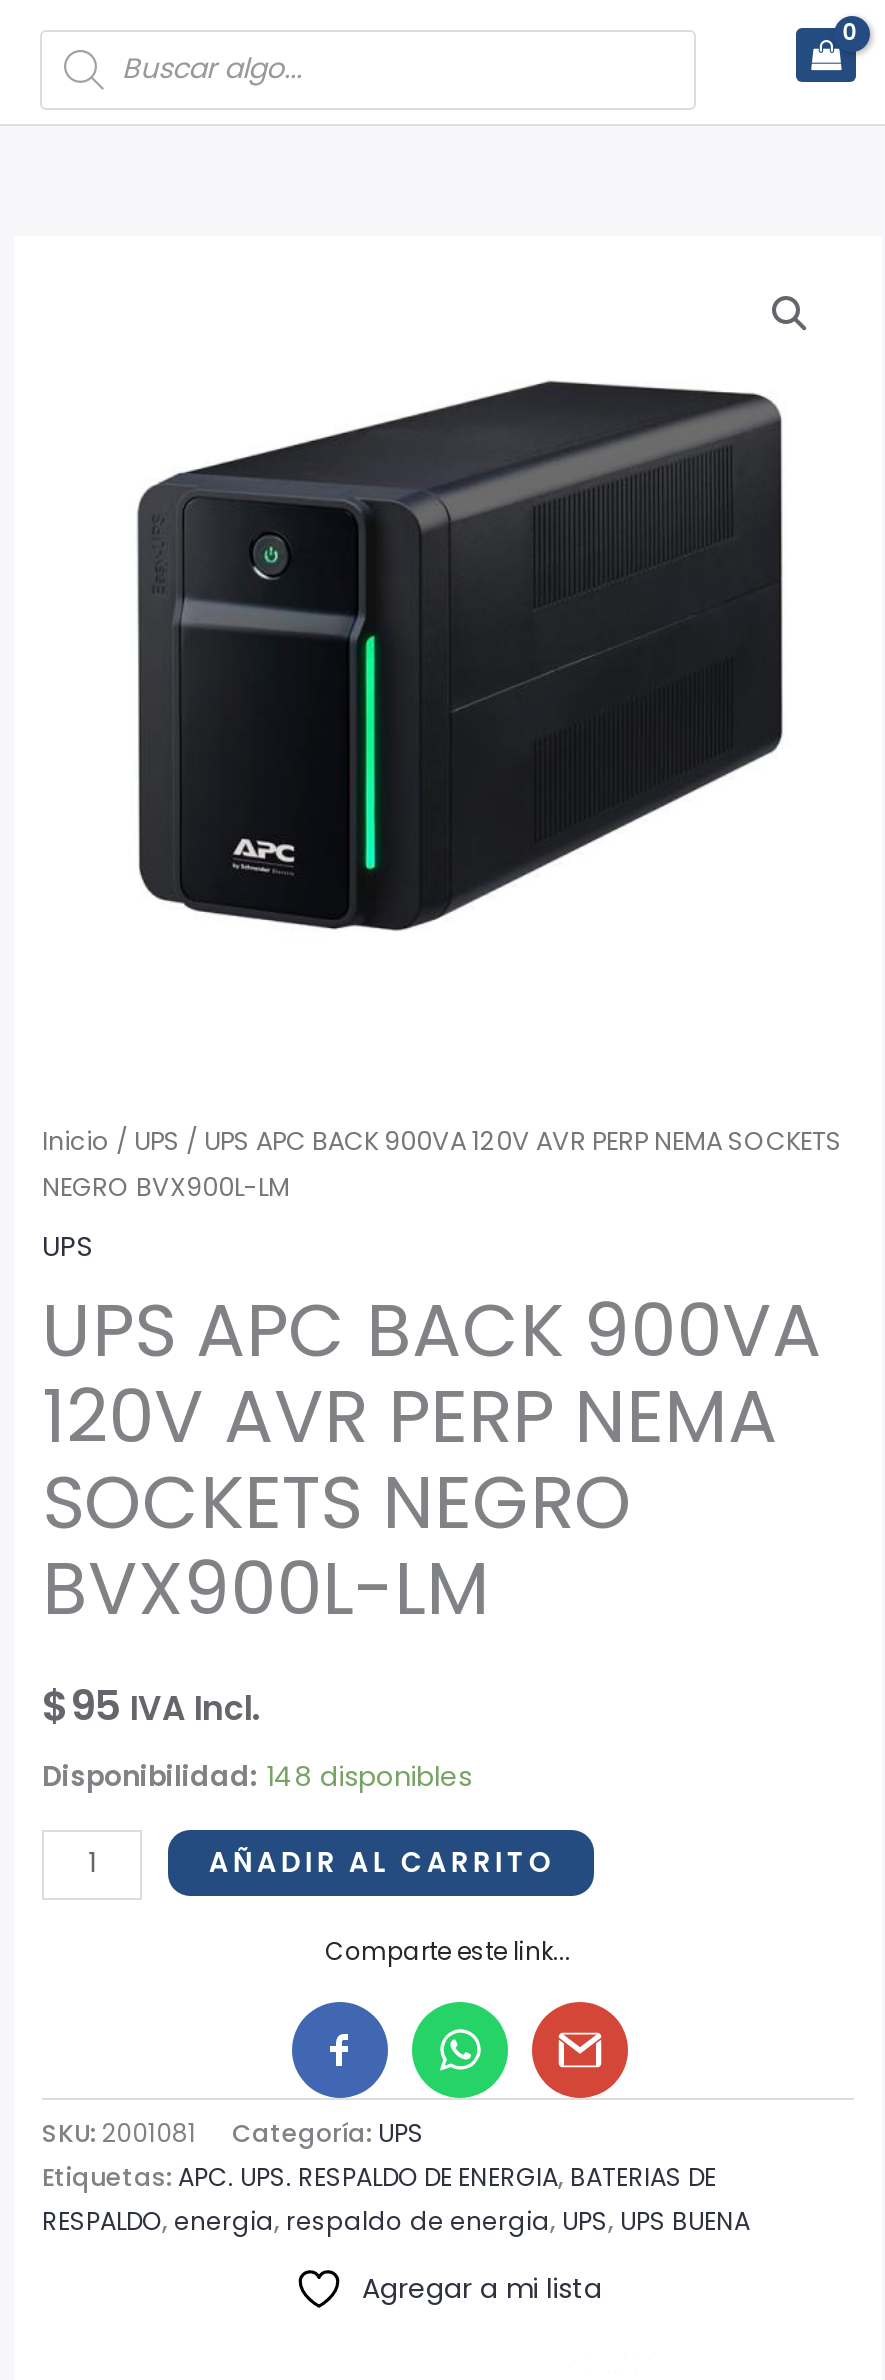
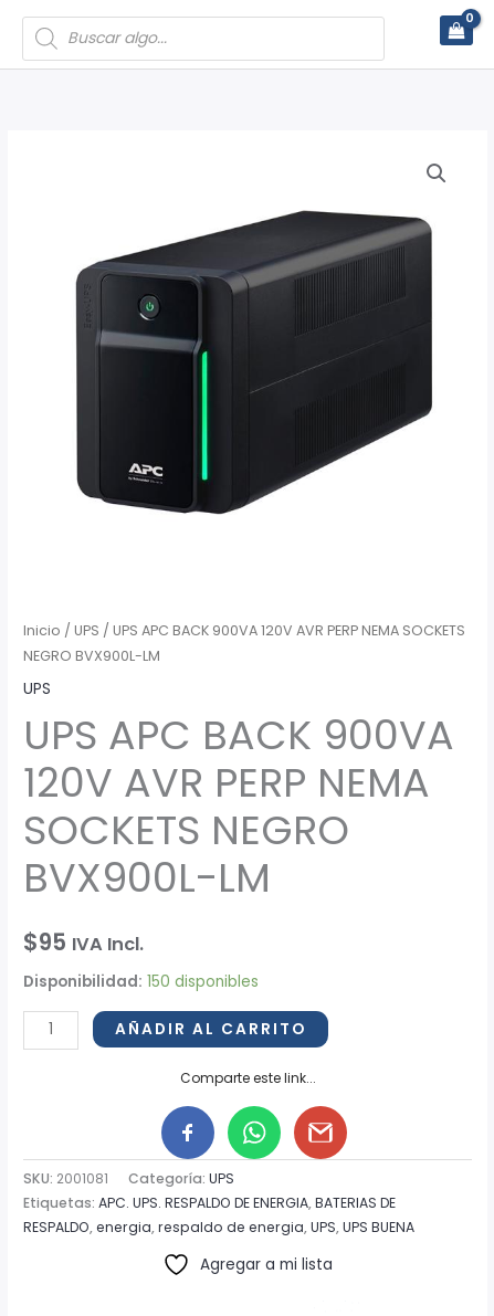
- Disponibilidad: 148 disponibles
+ Disponibilidad: 150 disponibles
